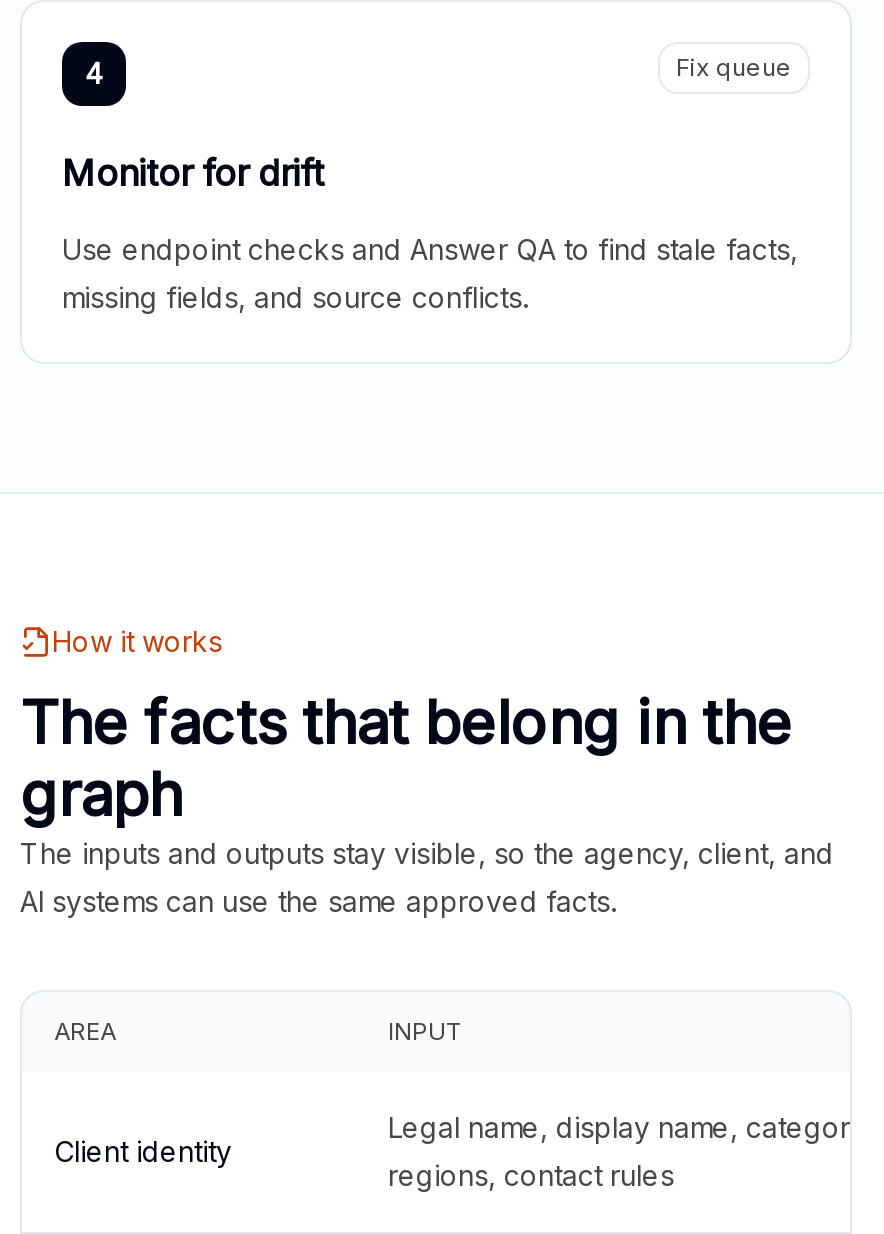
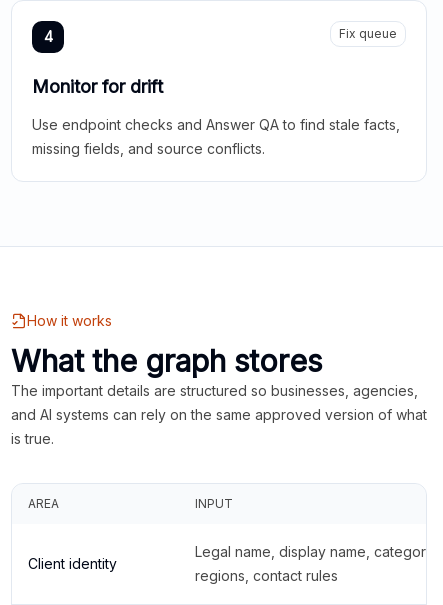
- The facts that belong in the
- graph
- The inputs and outputs stay visible, so the agency, client, and
- AI systems can use the same approved facts.
+ What the graph stores
+ The important details are structured so businesses, agencies,
+ and AI systems can rely on the same approved version of what
+ is true.
